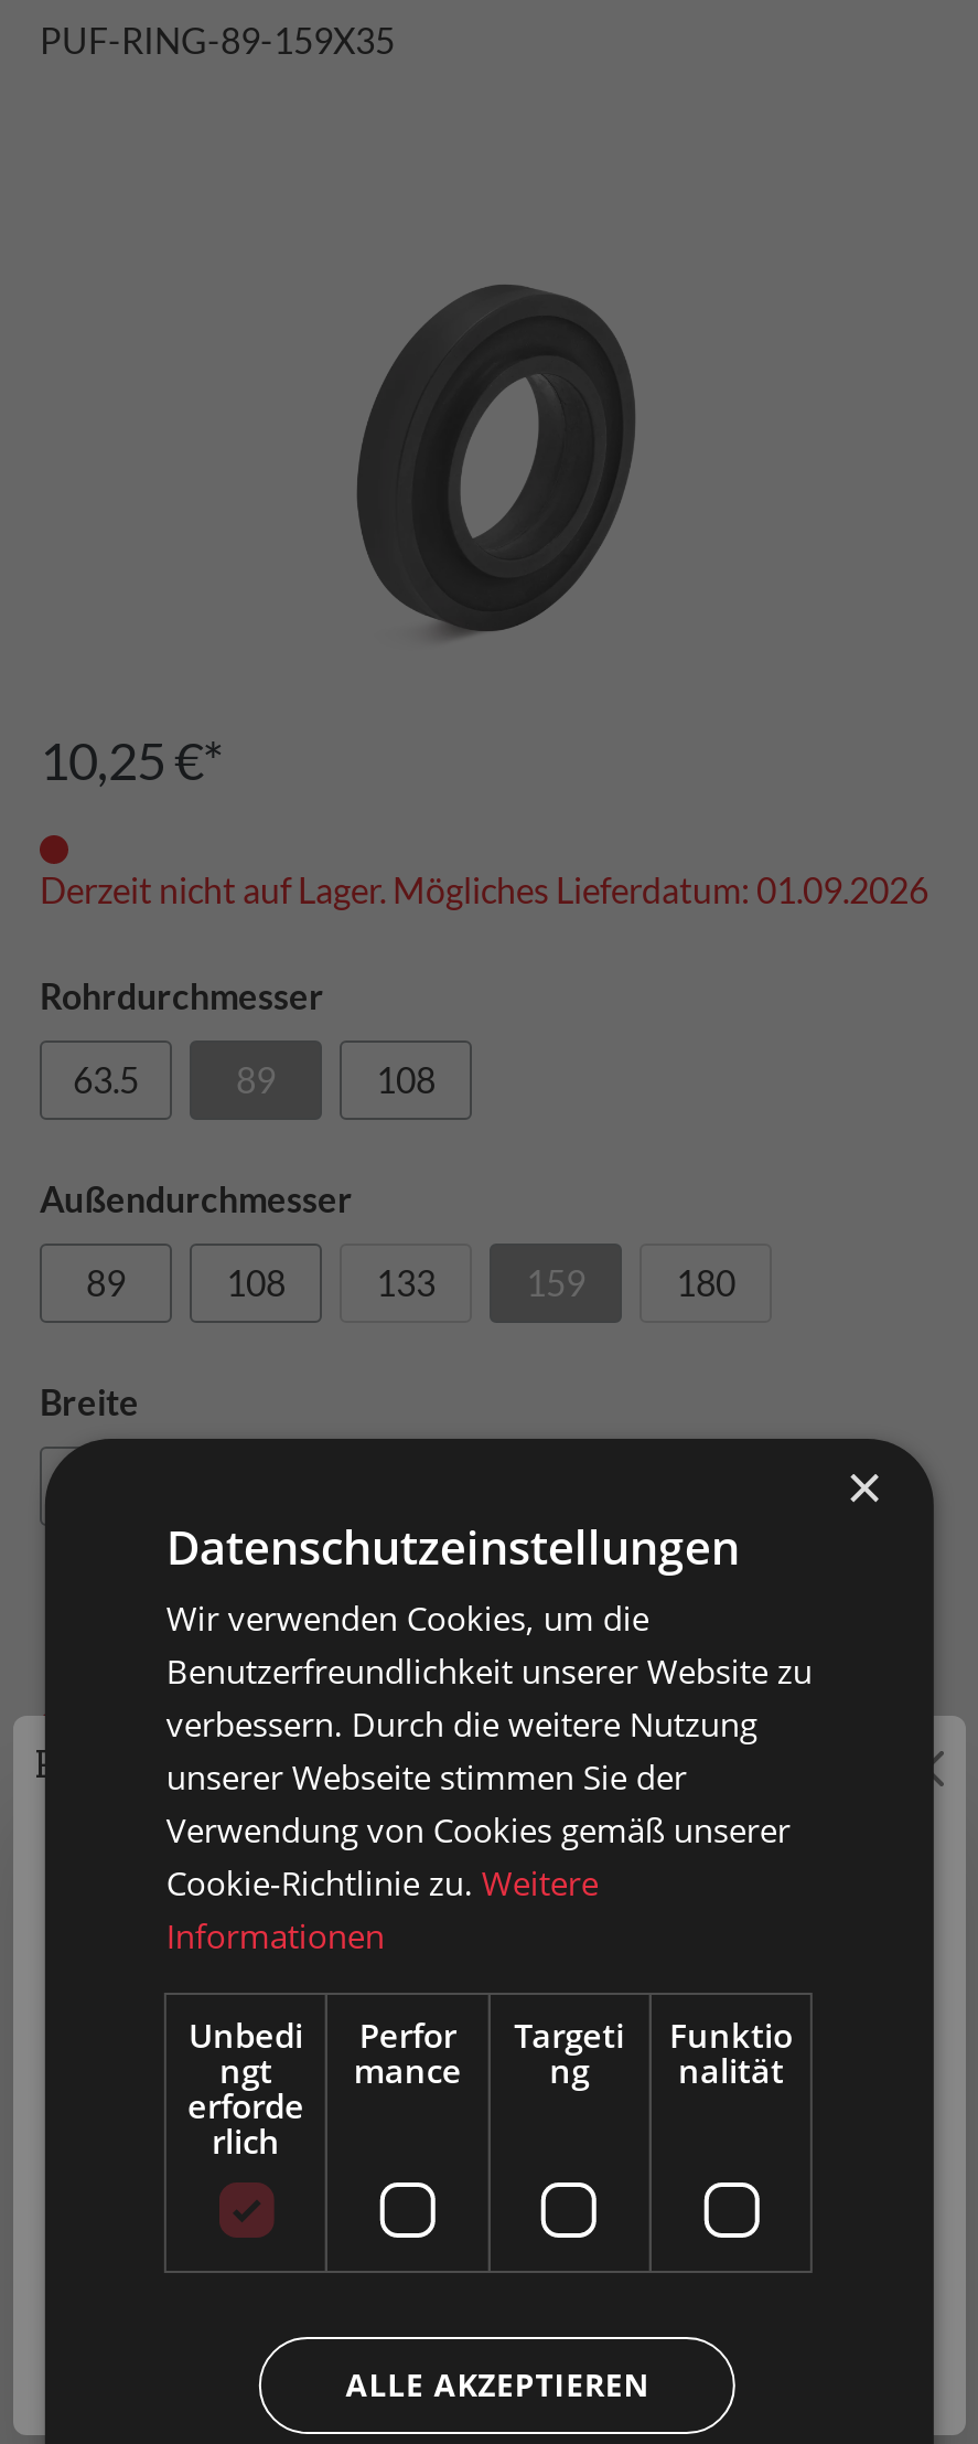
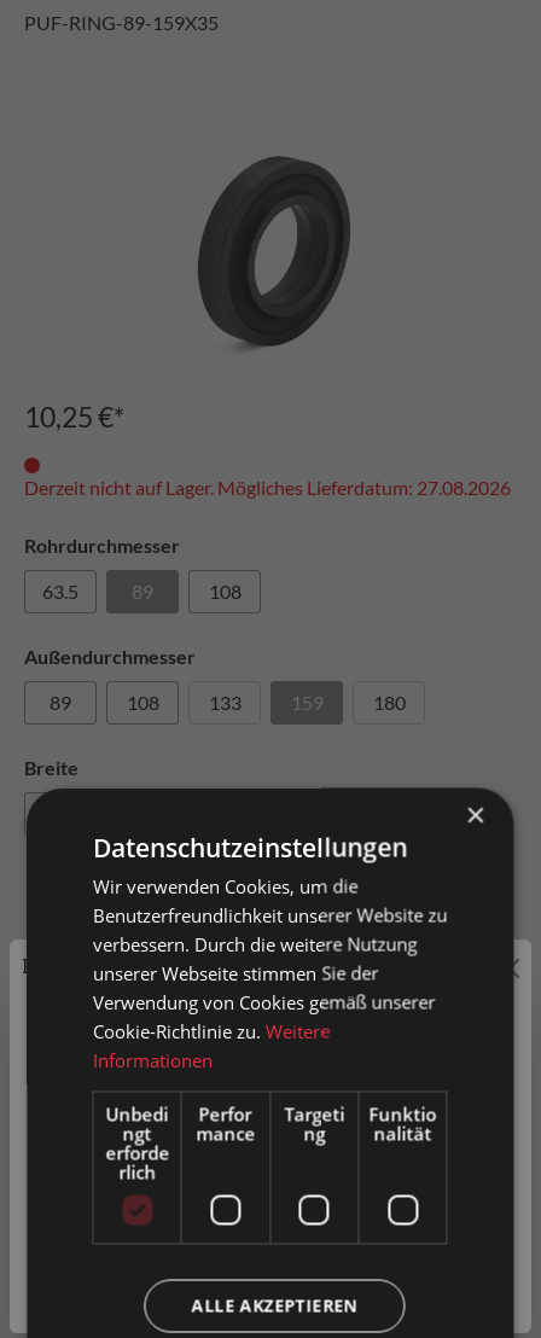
- Derzeit nicht auf Lager. Mögliches Lieferdatum: 01.09.2026
+ Derzeit nicht auf Lager. Mögliches Lieferdatum: 27.08.2026
